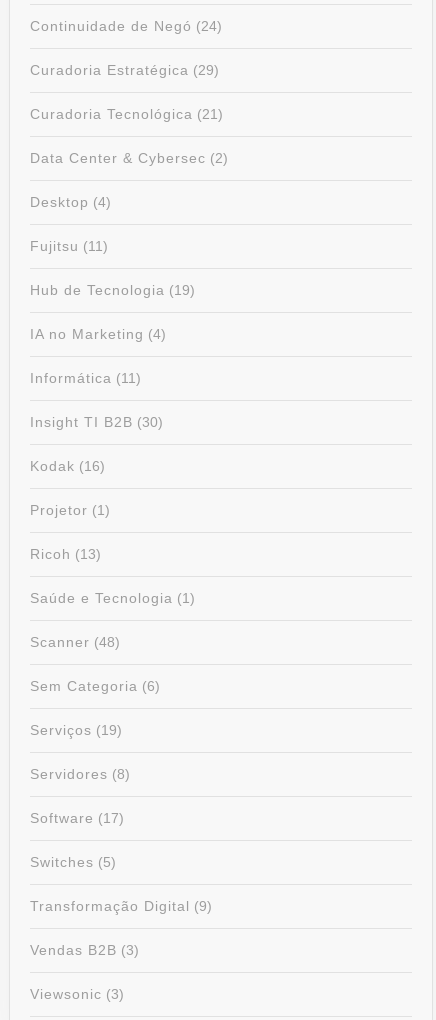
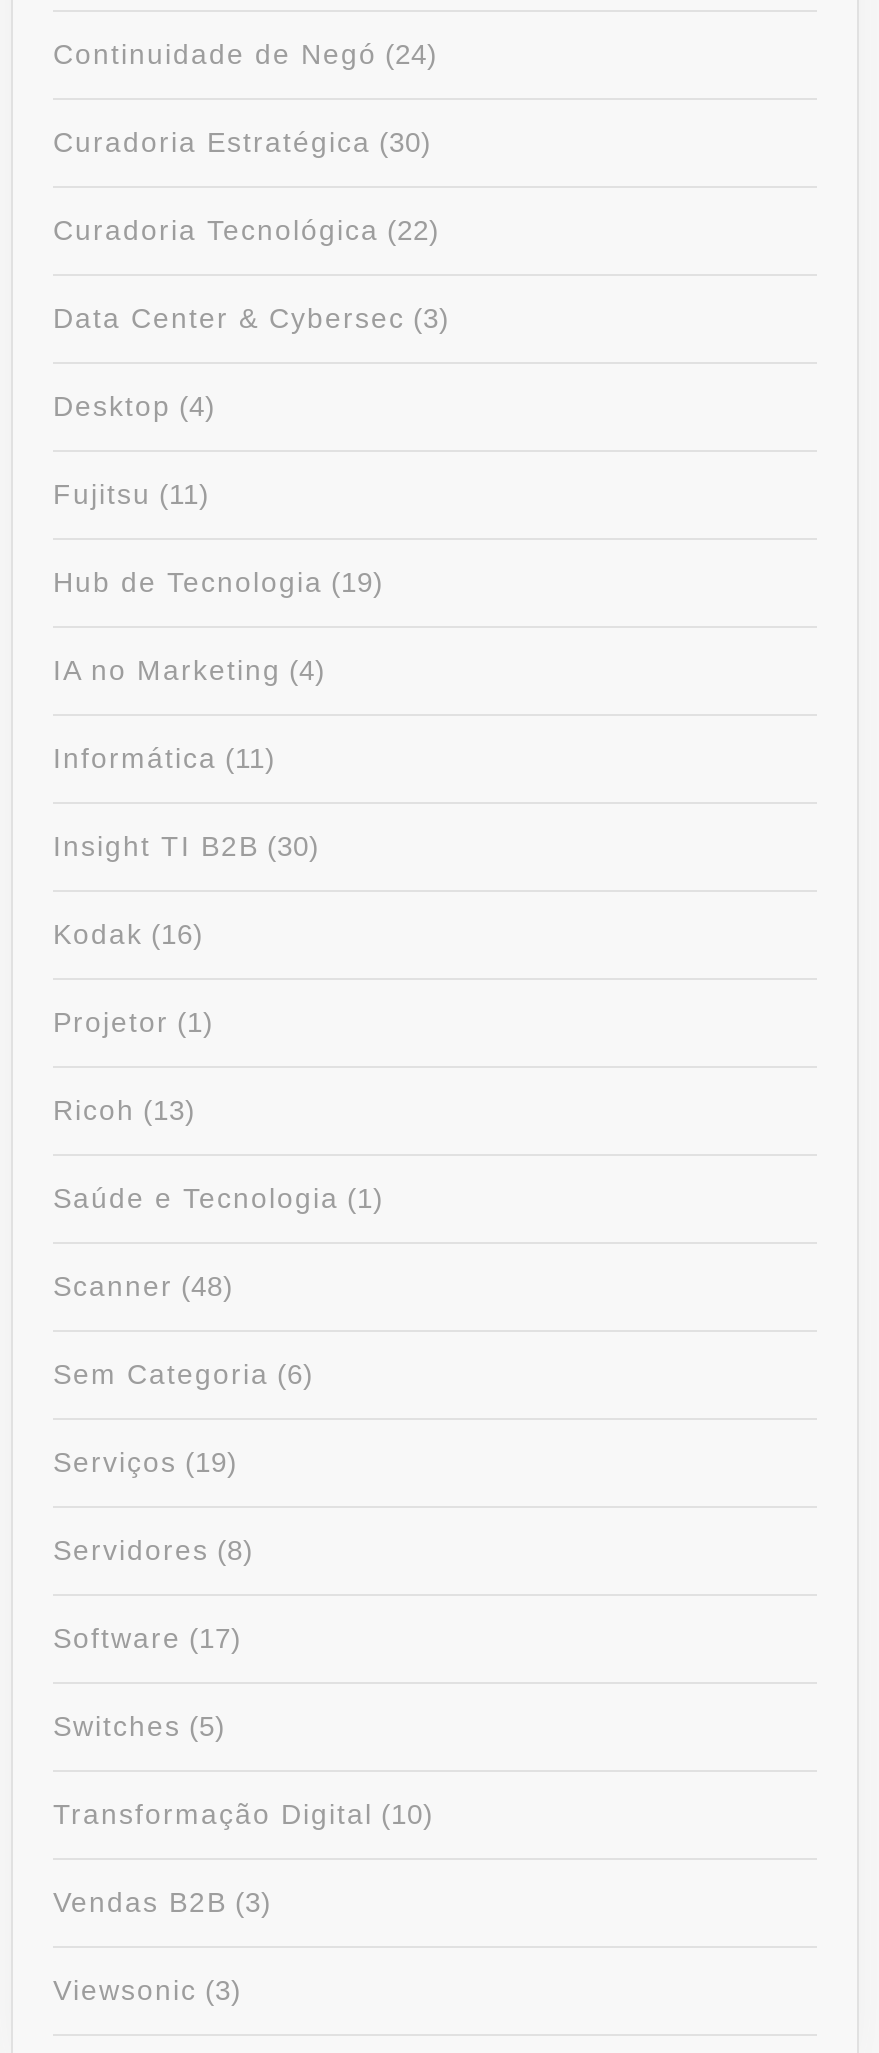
- Curadoria Estratégica (29)
+ Curadoria Estratégica (30)

- Curadoria Tecnológica (21)
+ Curadoria Tecnológica (22)

- Data Center & Cybersec (2)
+ Data Center & Cybersec (3)

- Transformação Digital (9)
+ Transformação Digital (10)
